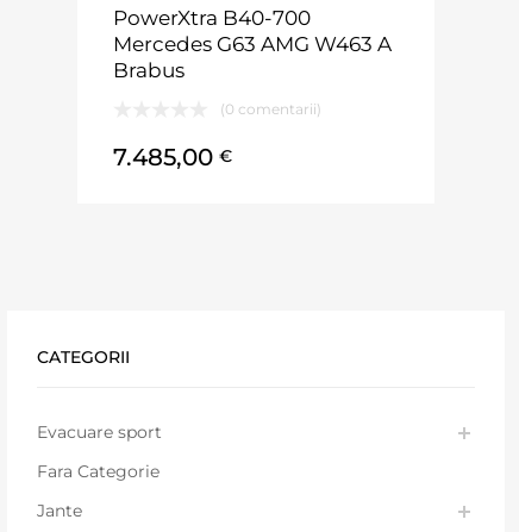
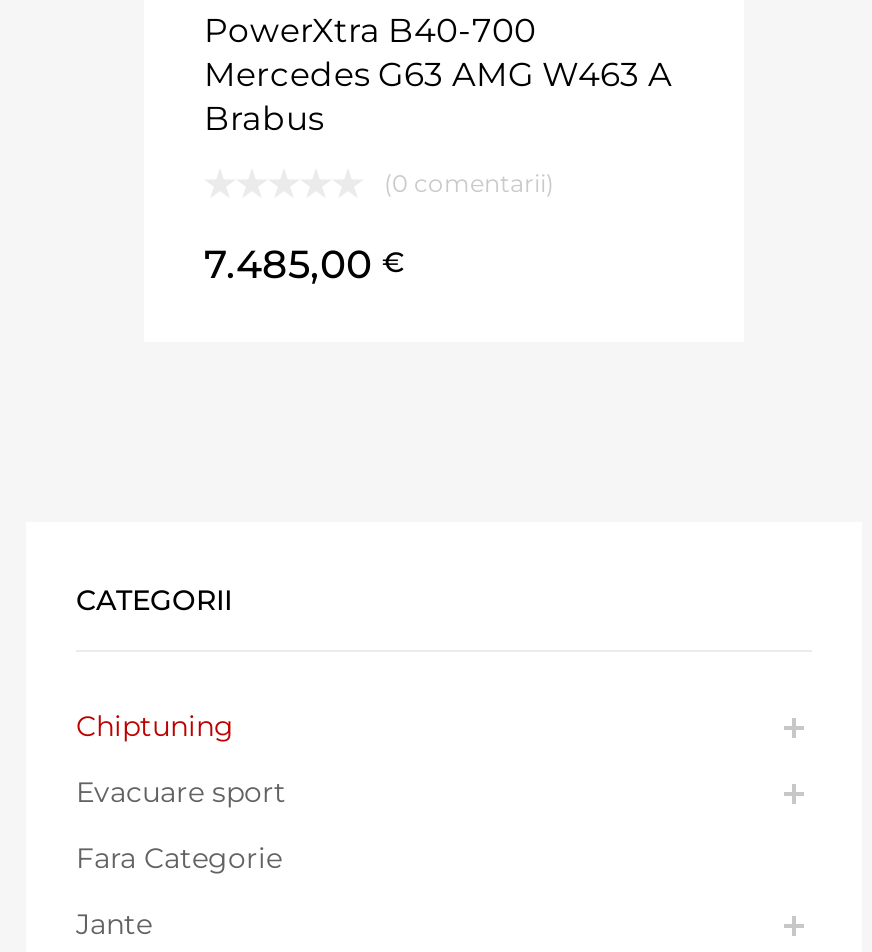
+ Chiptuning
